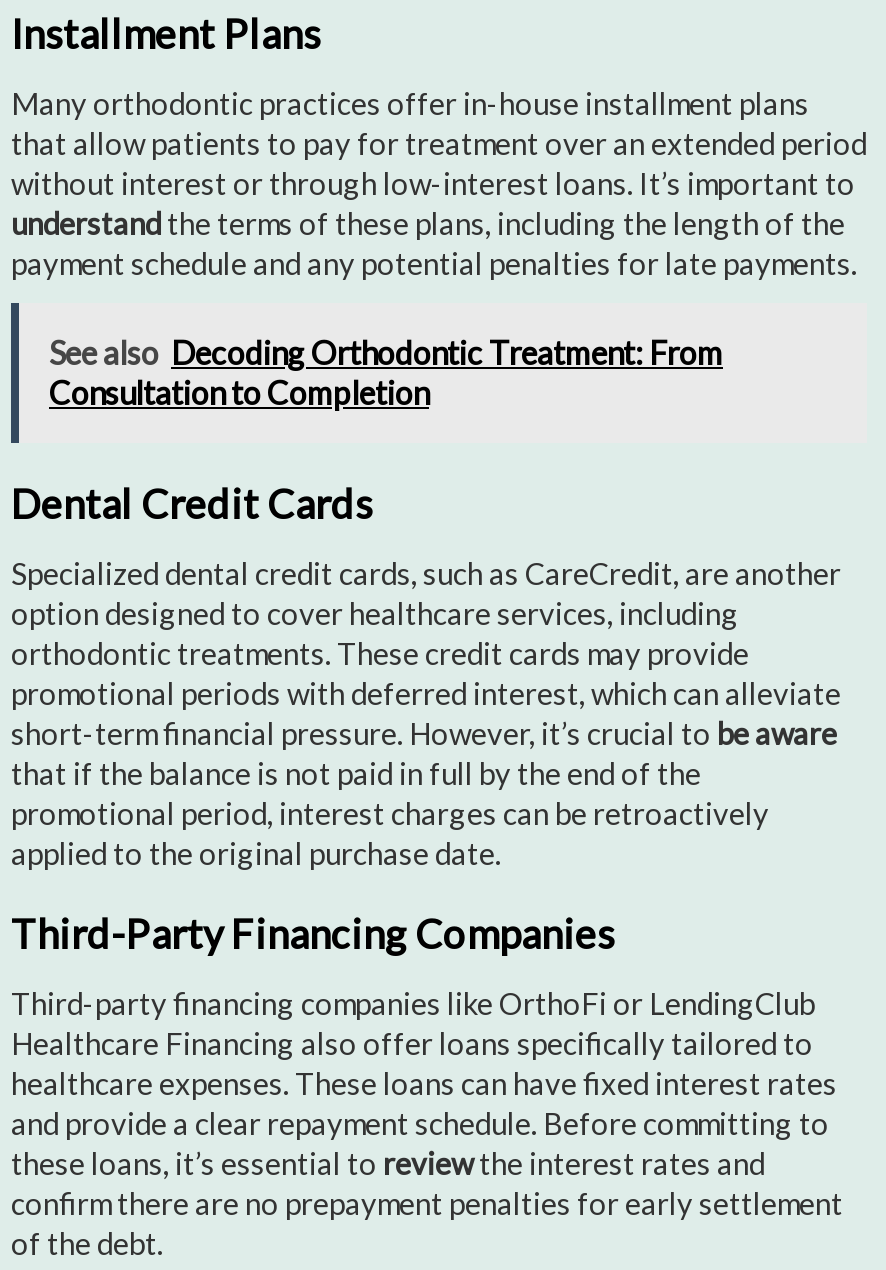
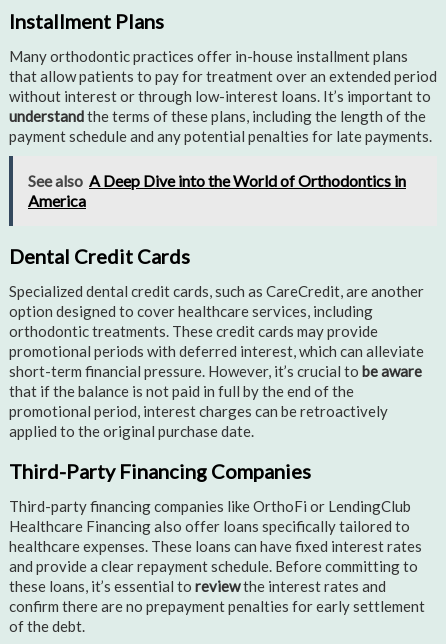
- See also Decoding Orthodontic Treatment: From
- Consultation to Completion
+ See also A Deep Dive into the World of Orthodontics in
+ America
